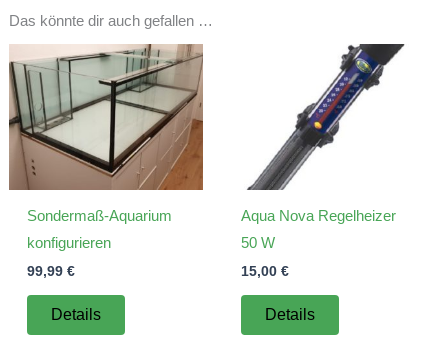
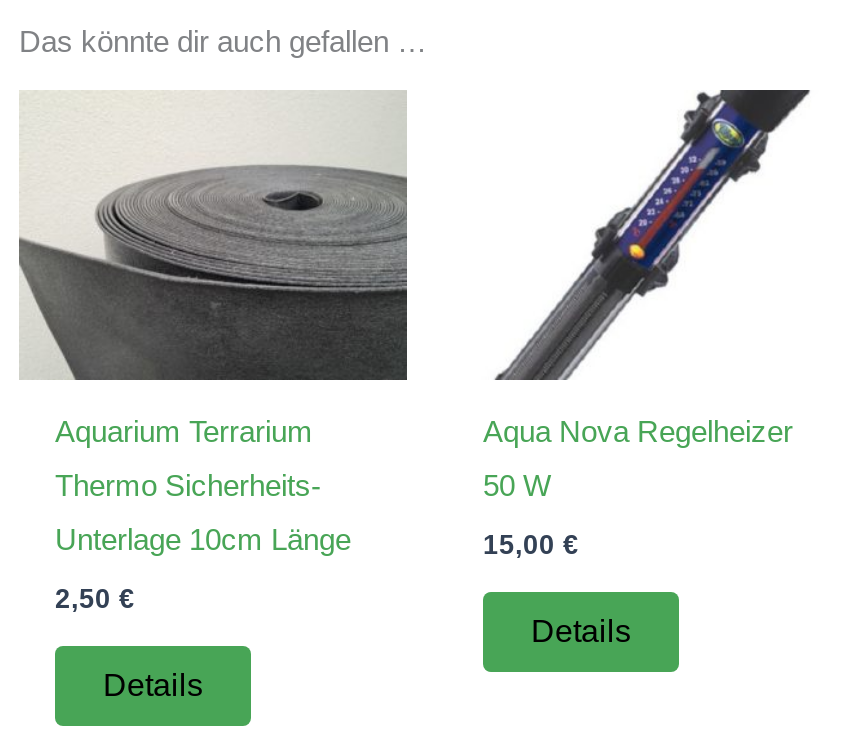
- [image]
- Sondermaß-Aquarium
- konfigurieren
- 99,99 €
+ [image]
+ Aquarium Terrarium
+ Thermo Sicherheits-
+ Unterlage 10cm Länge
+ 2,50 €
